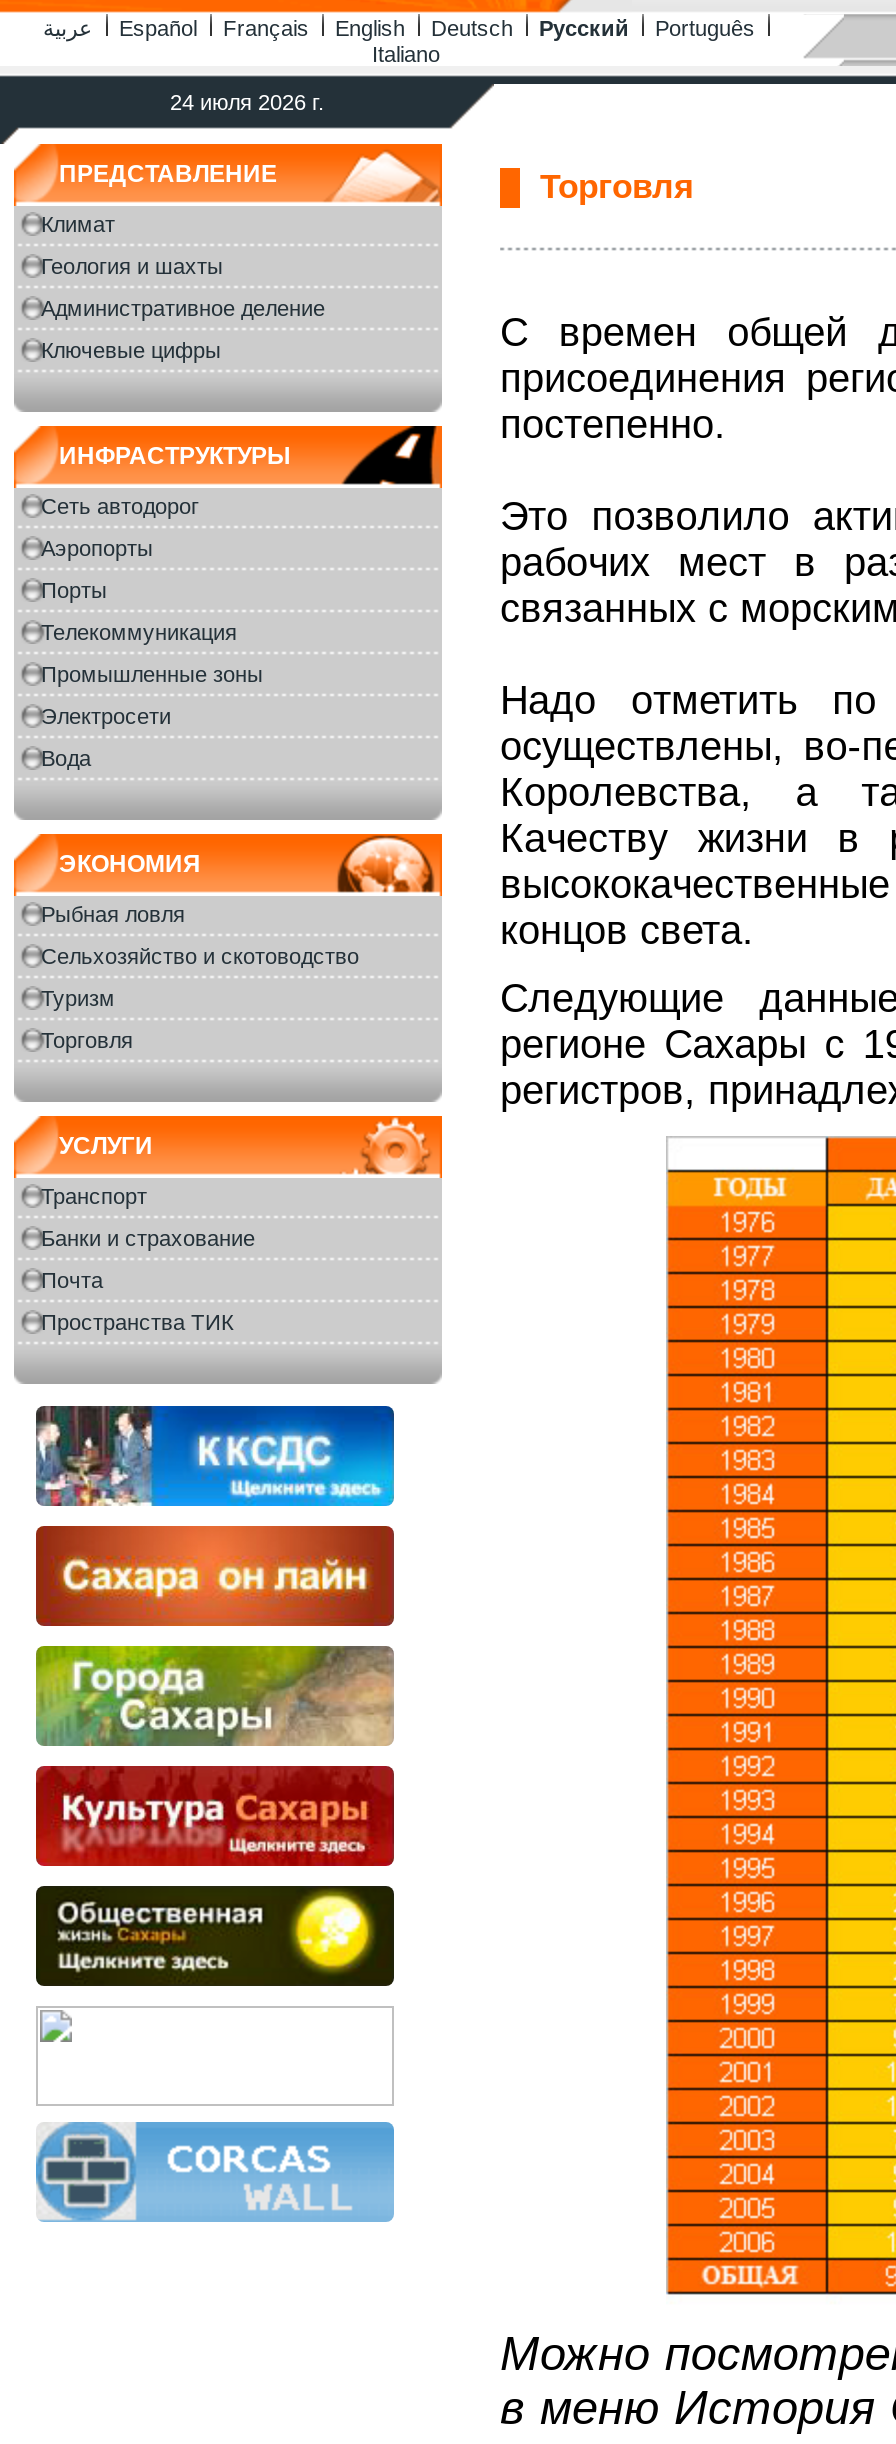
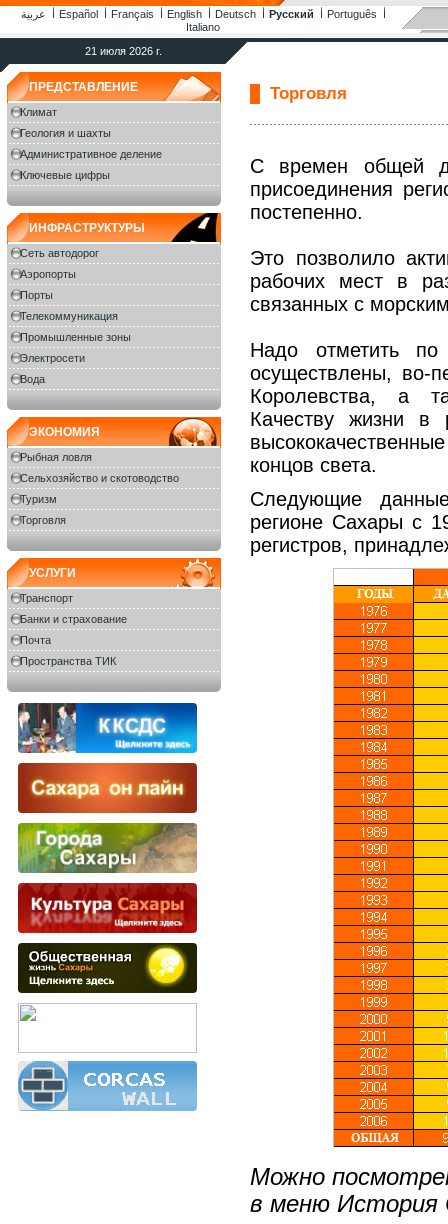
- 24 июля 2026 г.
+ 21 июля 2026 г.
